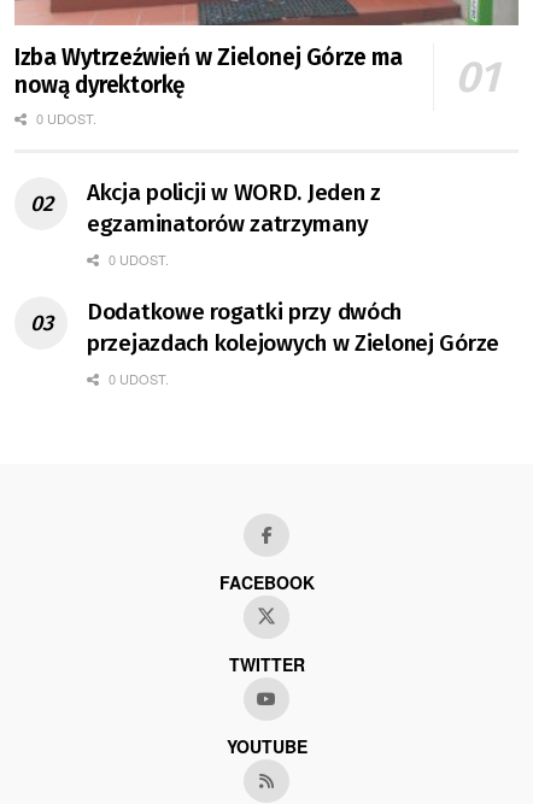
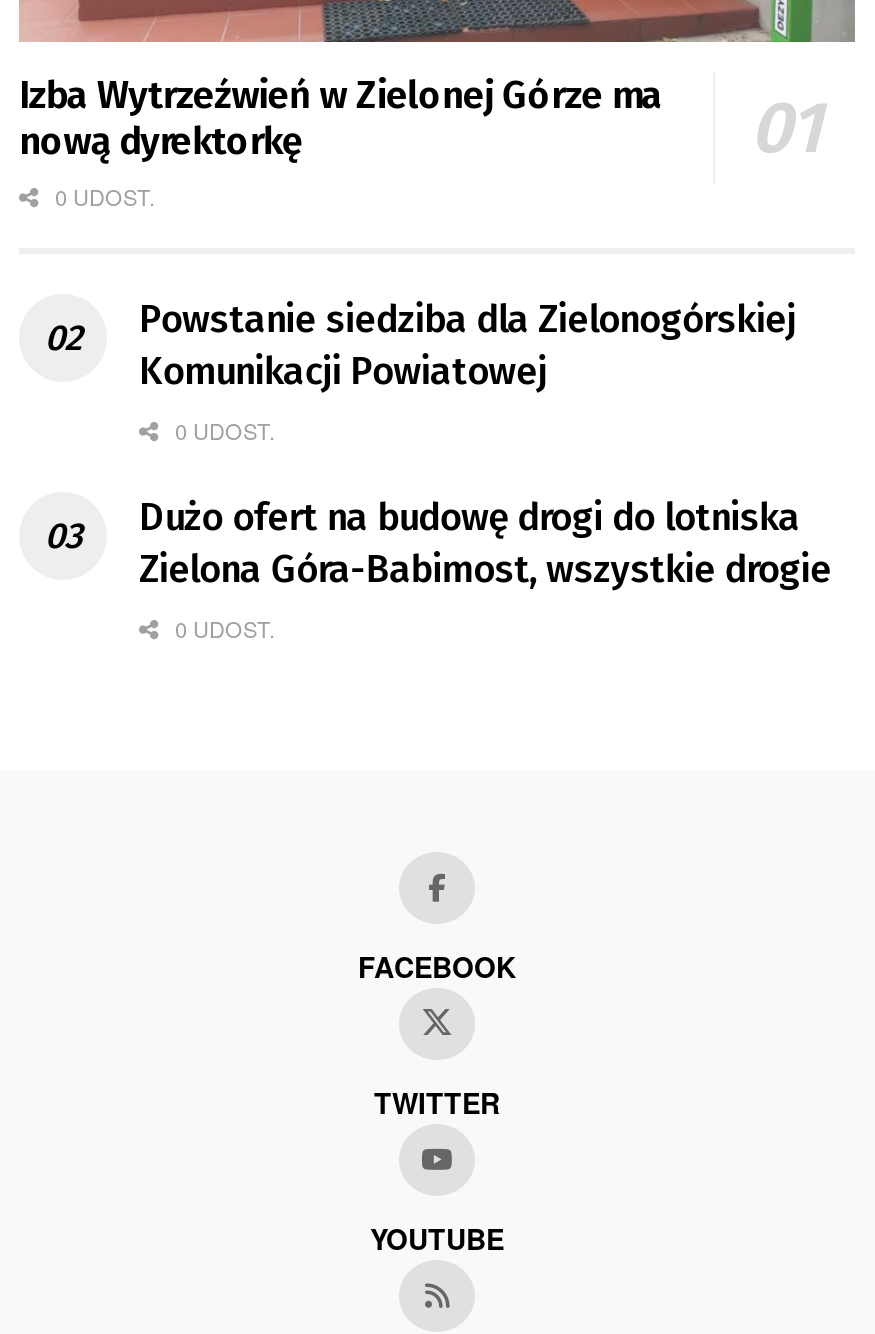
- Akcja policji w WORD. Jeden z
- egzaminatorów zatrzymany
+ Powstanie siedziba dla Zielonogórskiej
+ Komunikacji Powiatowej

- Dodatkowe rogatki przy dwóch
- przejazdach kolejowych w Zielonej Górze
+ Dużo ofert na budowę drogi do lotniska
+ Zielona Góra-Babimost, wszystkie drogie
